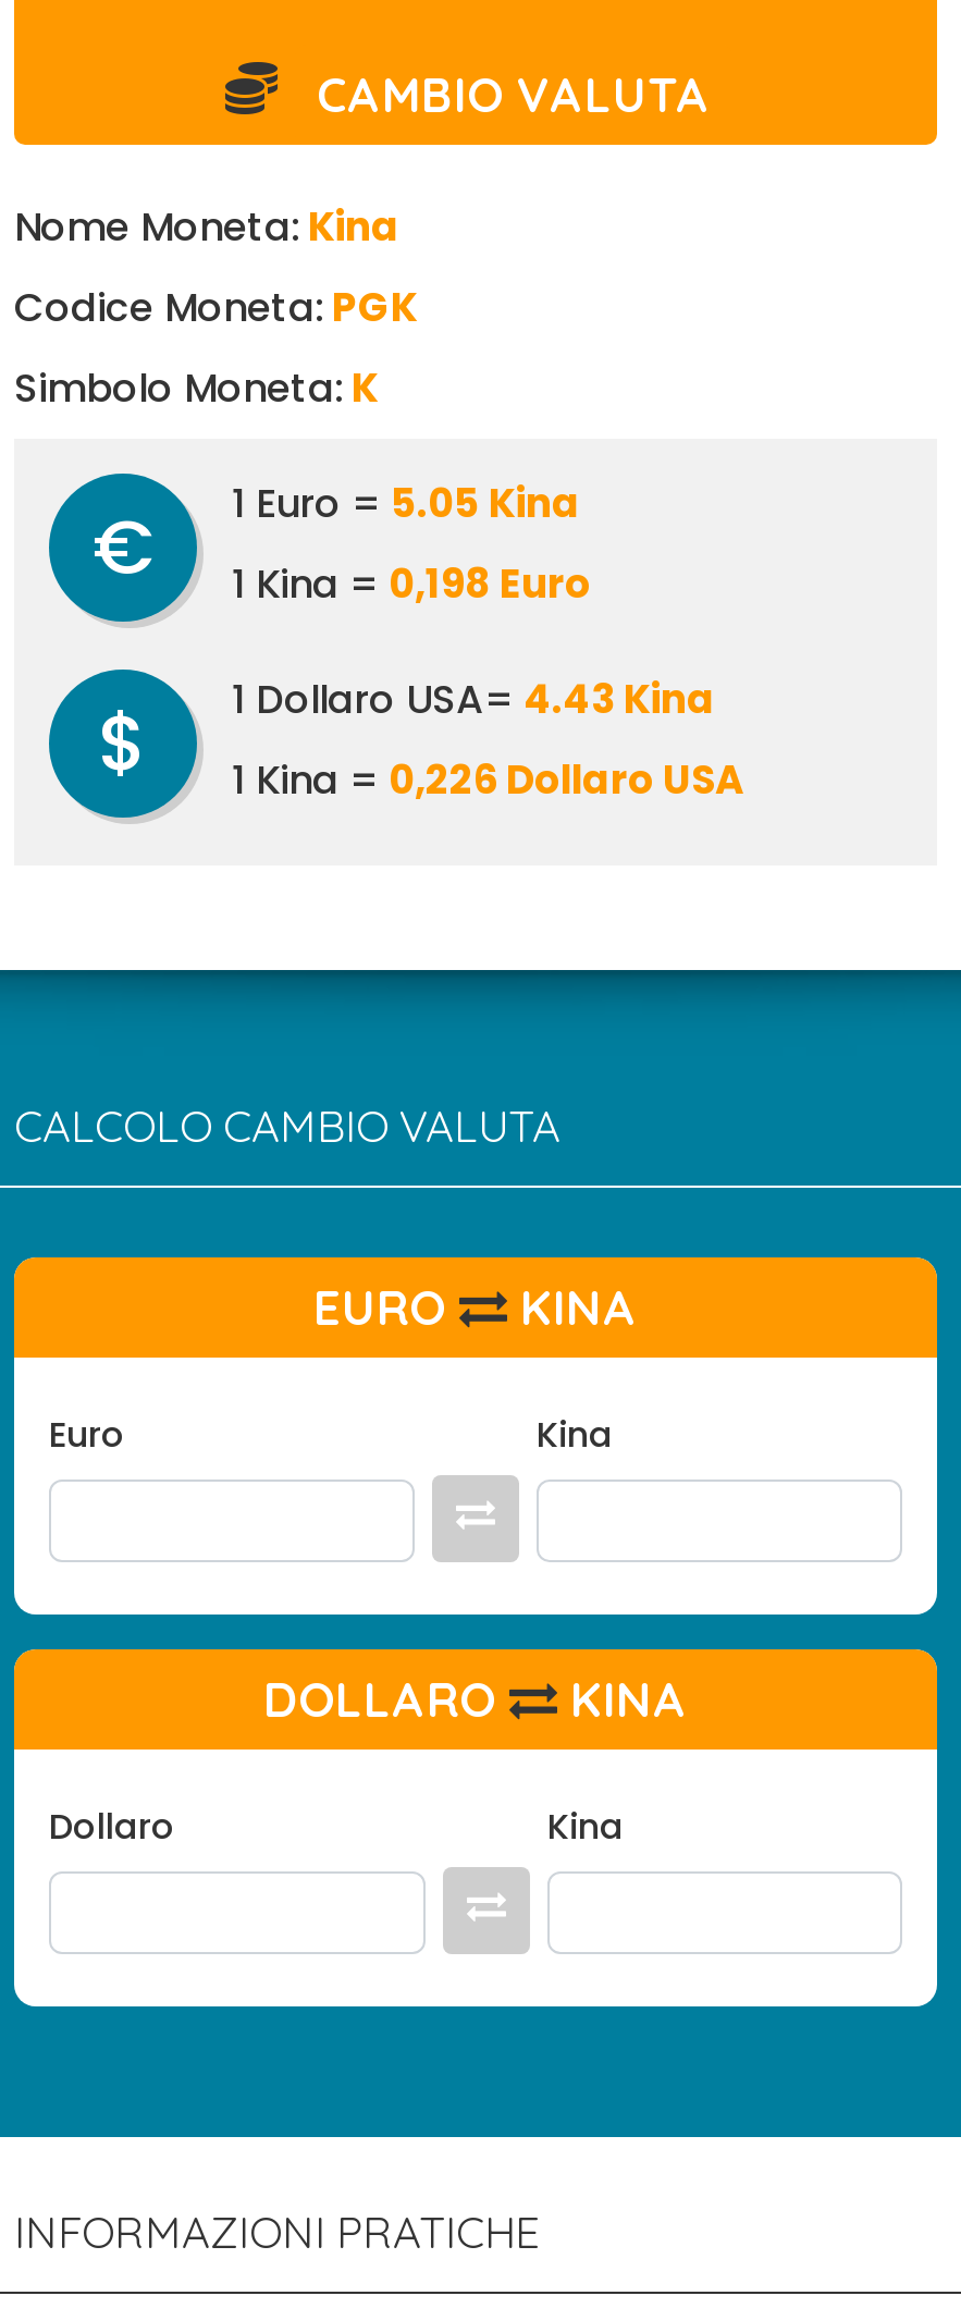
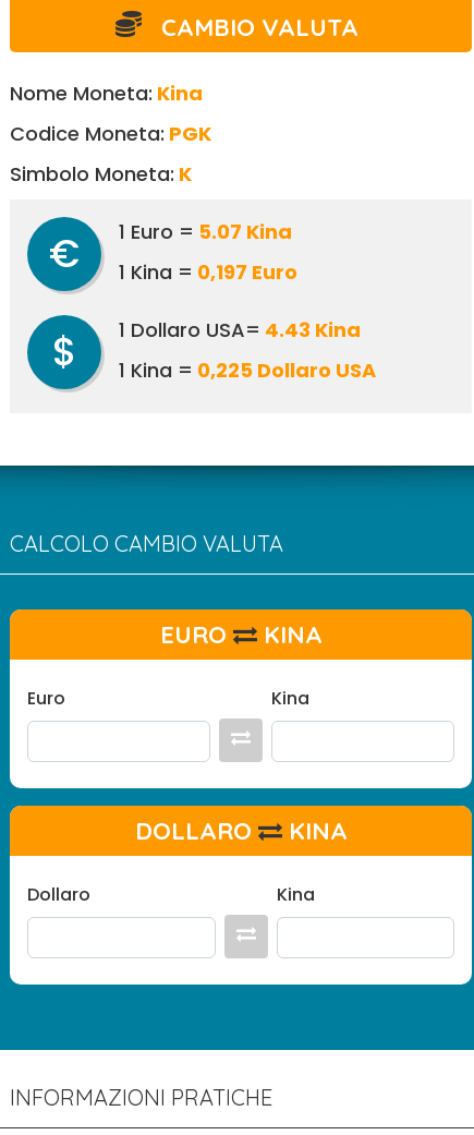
- 1 Euro = 5.05 Kina
+ 1 Euro = 5.07 Kina

- 1 Kina = 0,198 Euro
+ 1 Kina = 0,197 Euro

- 1 Kina = 0,226 Dollaro USA
+ 1 Kina = 0,225 Dollaro USA
